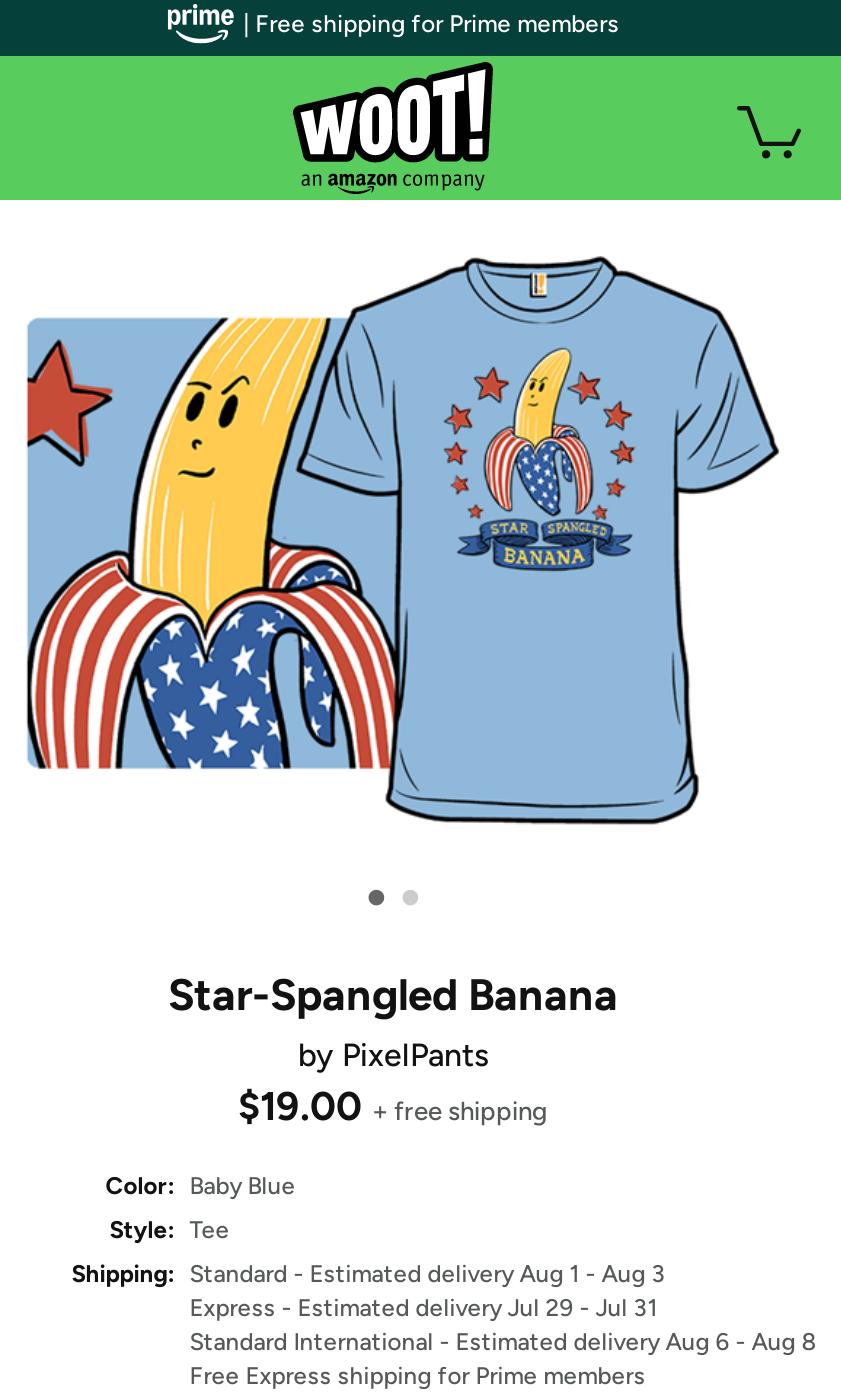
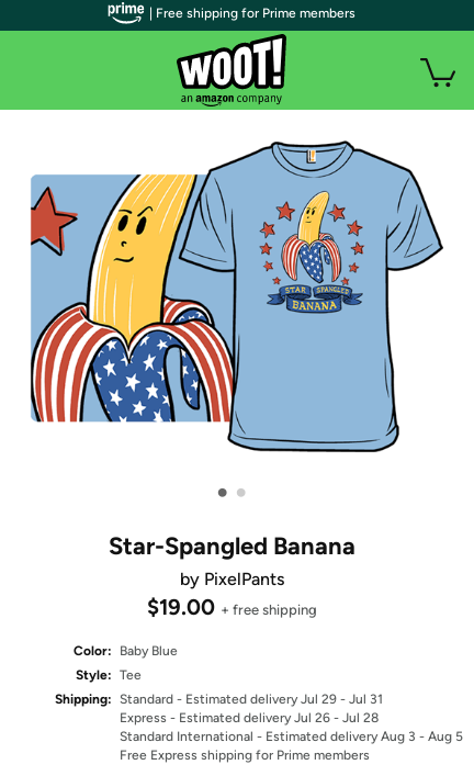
- Shipping: Standard - Estimated delivery Aug 1 - Aug 3
+ Shipping: Standard - Estimated delivery Jul 29 - Jul 31

- Express - Estimated delivery Jul 29 - Jul 31
+ Express - Estimated delivery Jul 26 - Jul 28

- Standard International - Estimated delivery Aug 6 - Aug 8
+ Standard International - Estimated delivery Aug 3 - Aug 5
